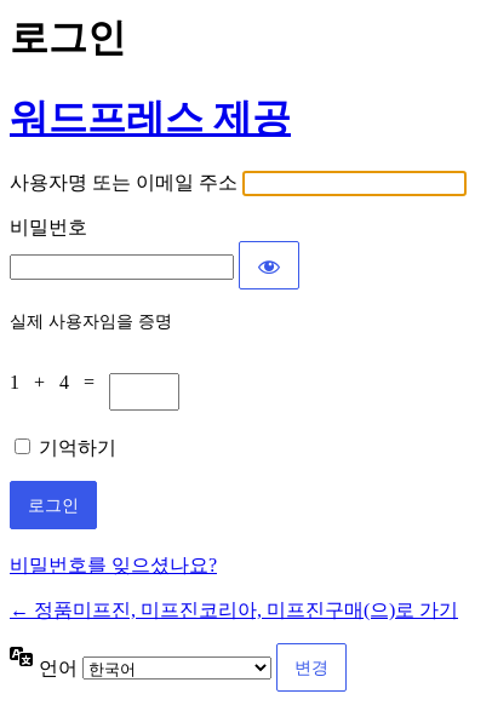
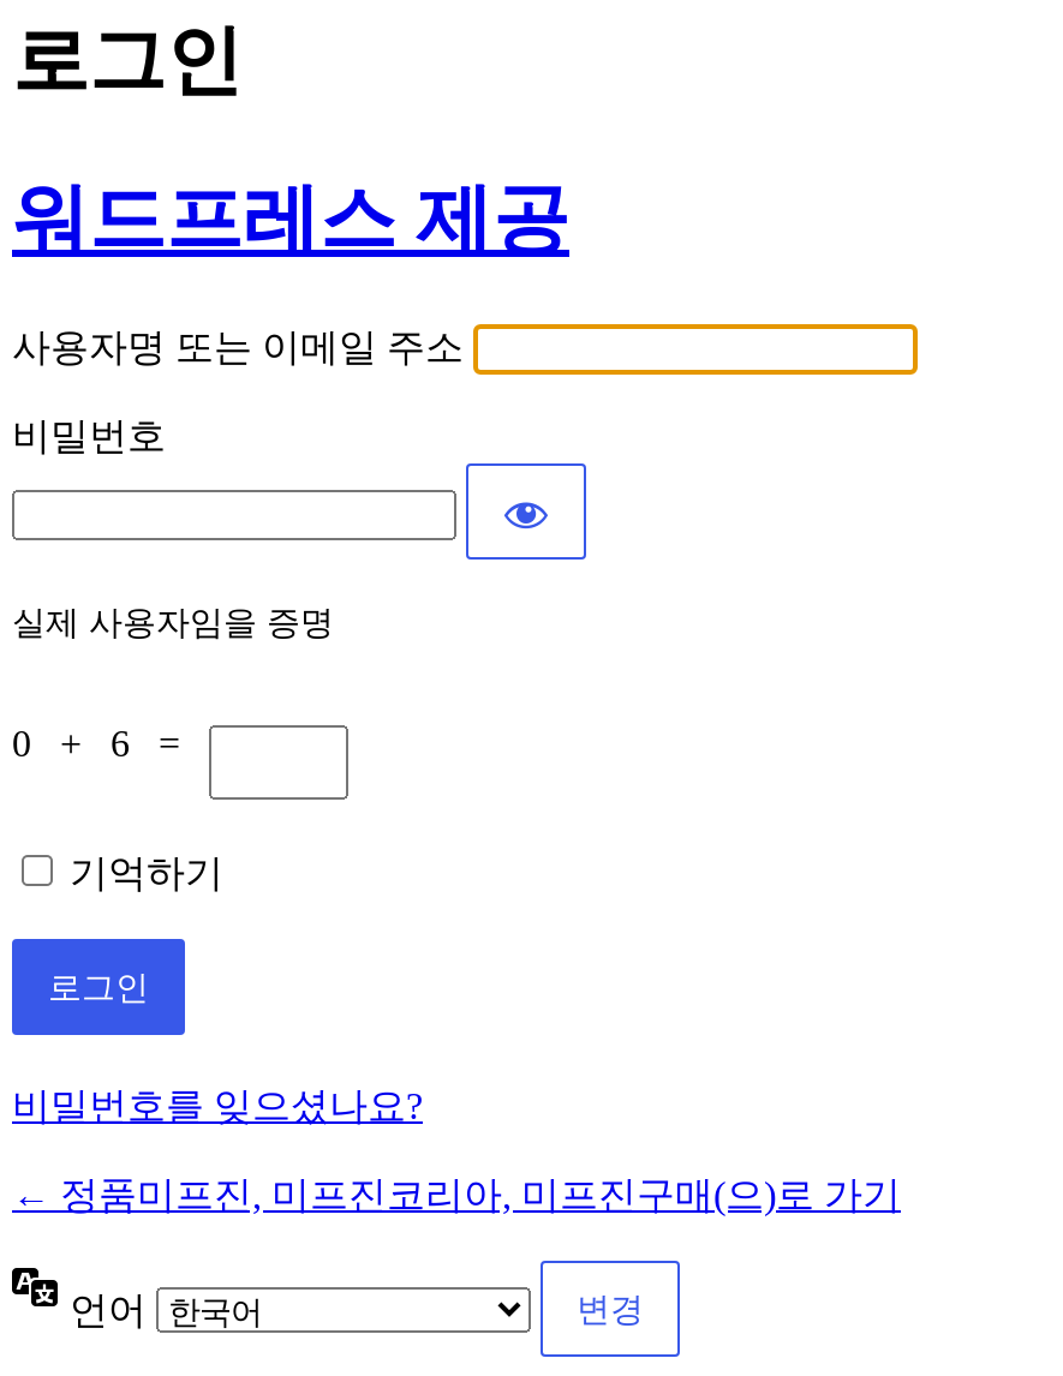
- 1 + 4 =
+ 0 + 6 =
